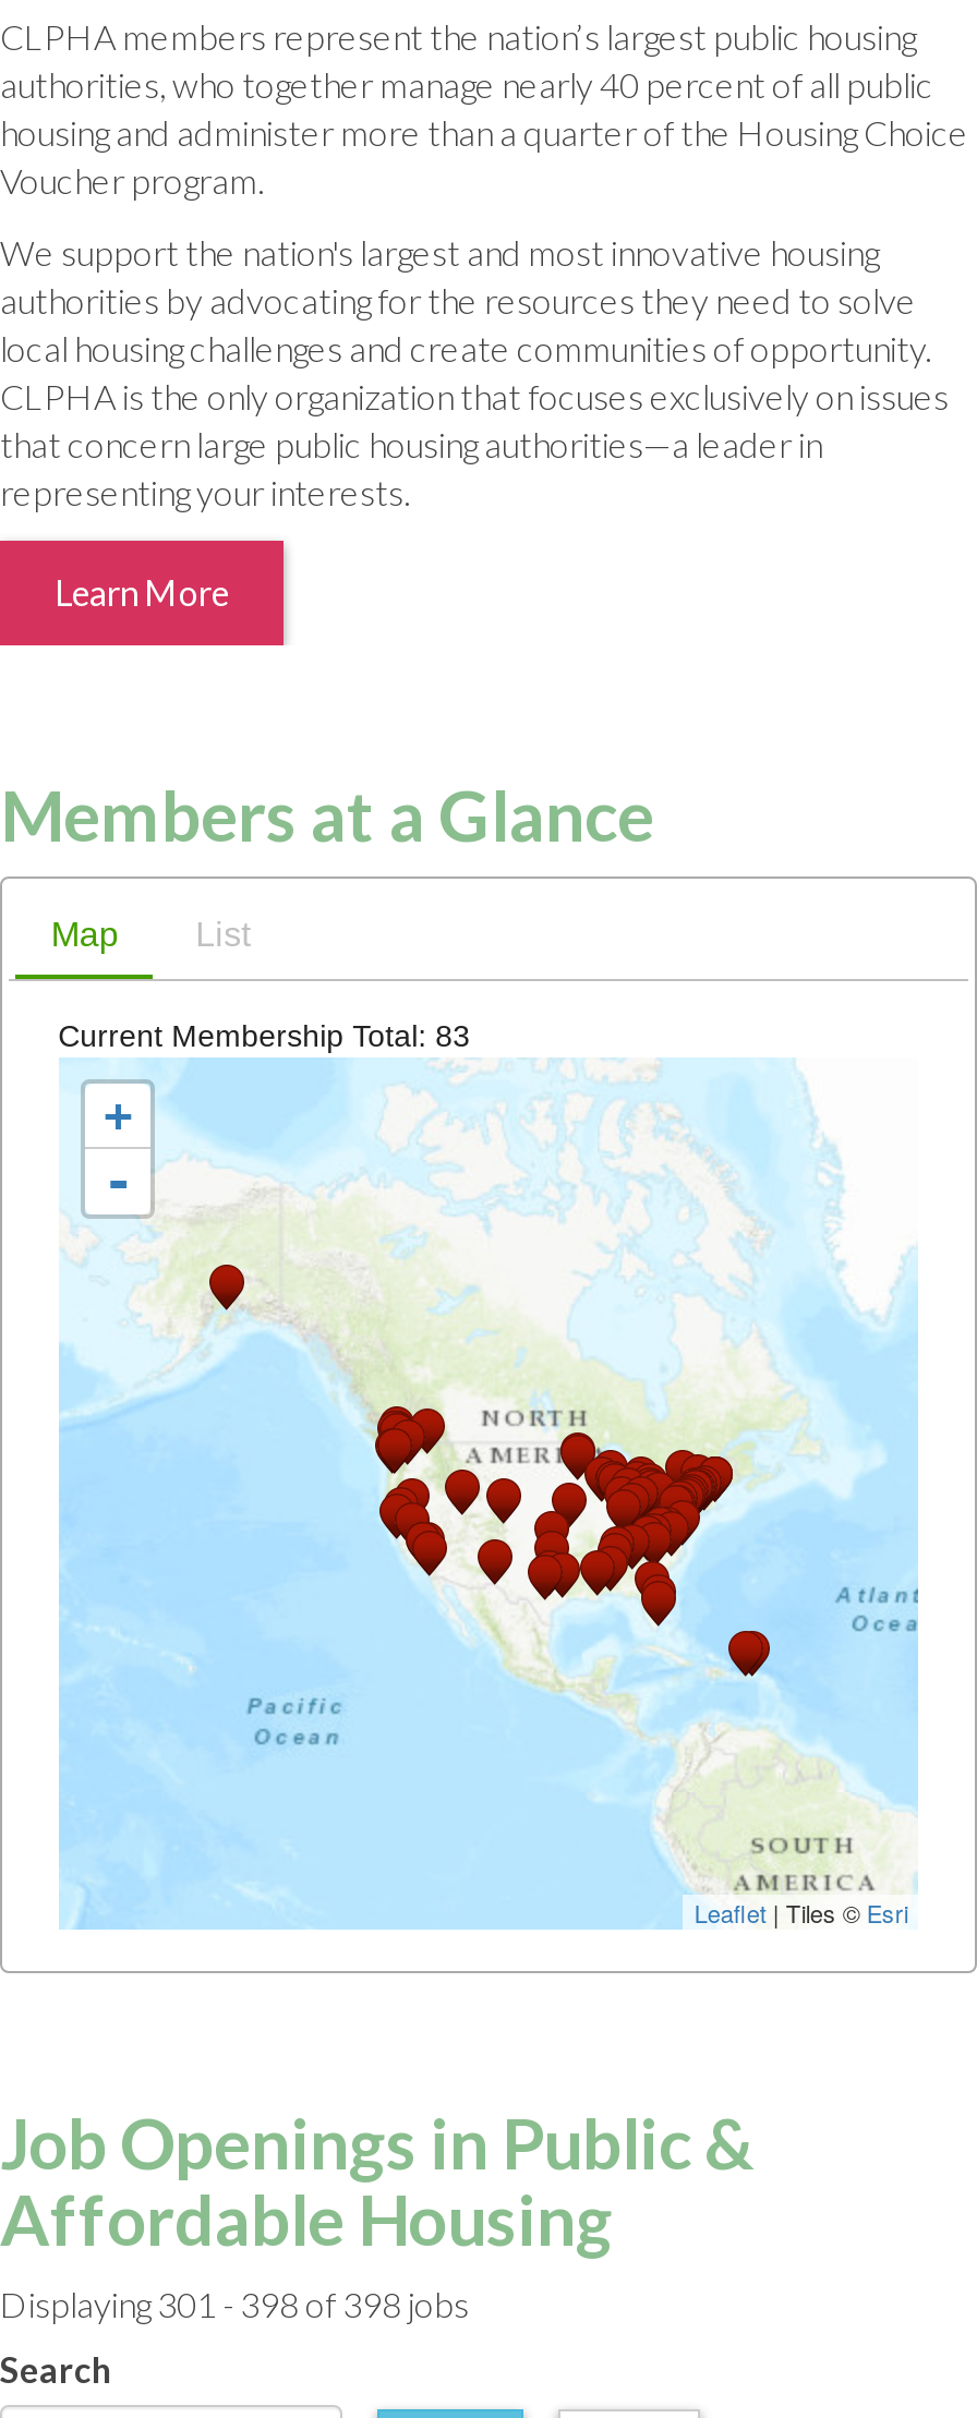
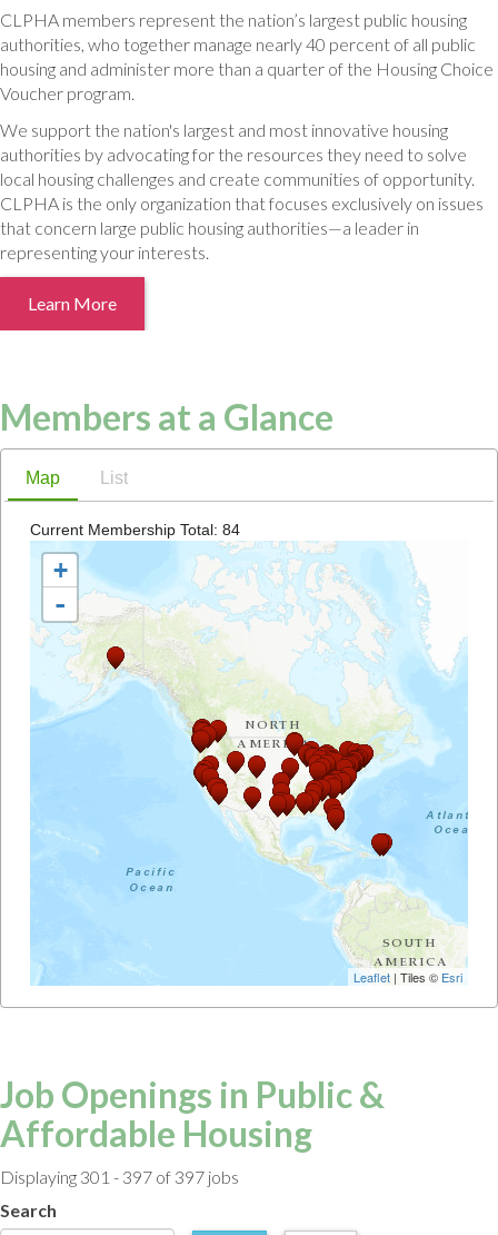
- Current Membership Total: 83
+ Current Membership Total: 84

- Displaying 301 - 398 of 398 jobs
+ Displaying 301 - 397 of 397 jobs
